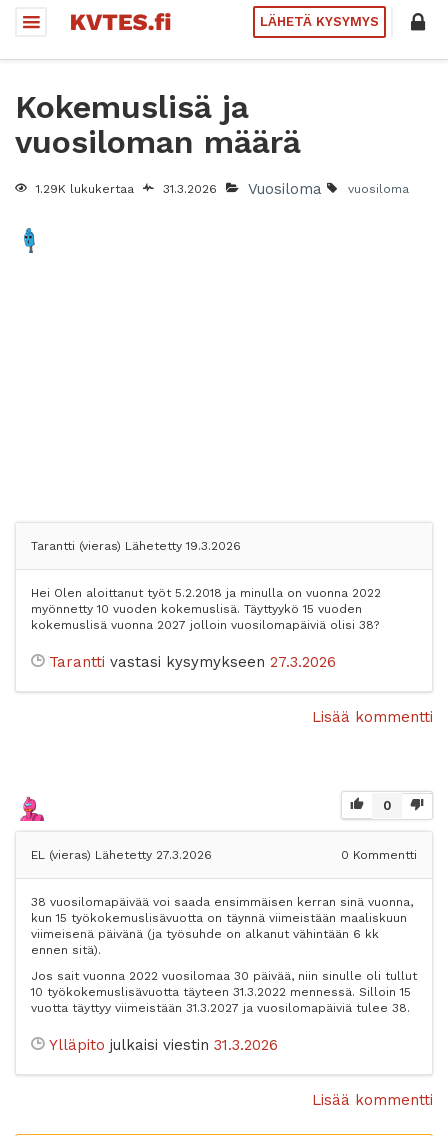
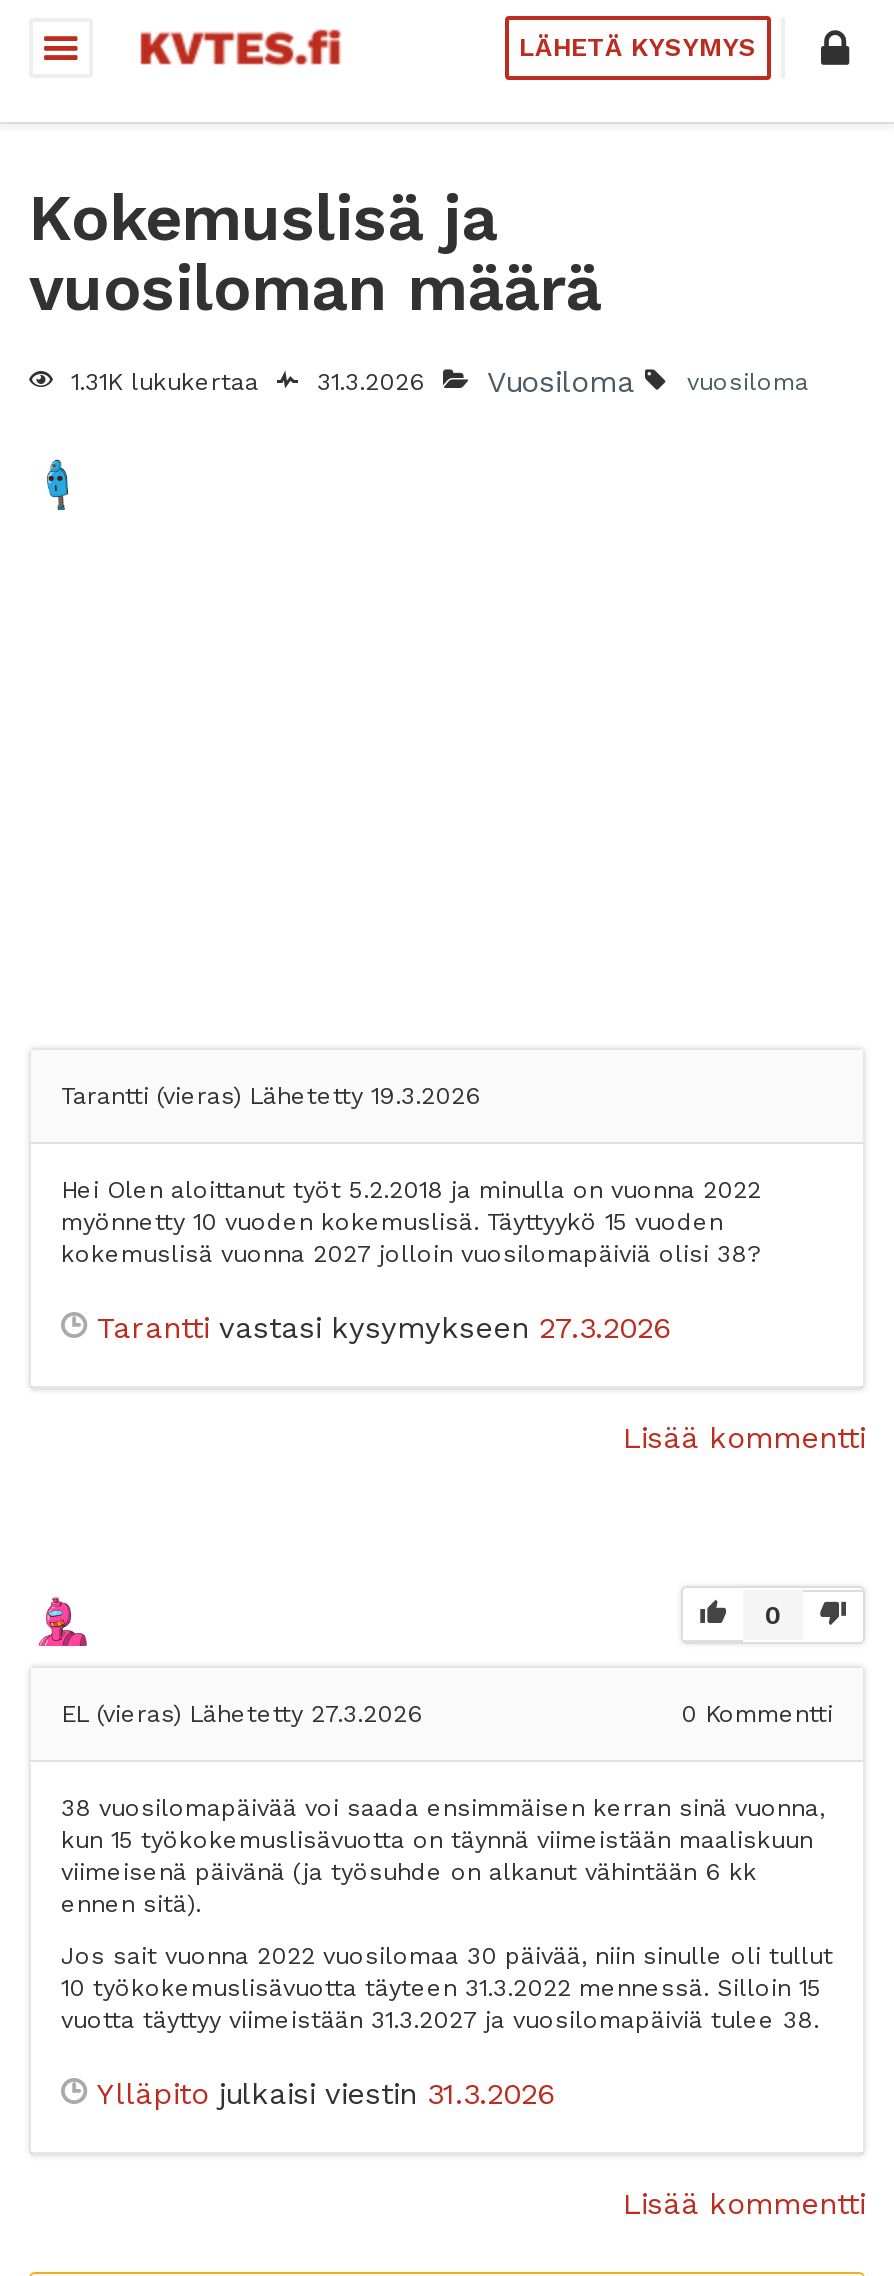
- 1.29K lukukertaa
+ 1.31K lukukertaa
